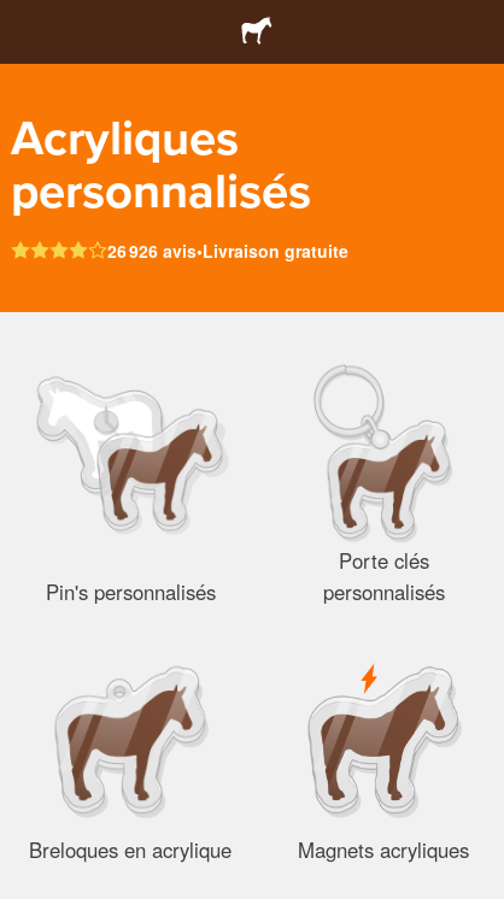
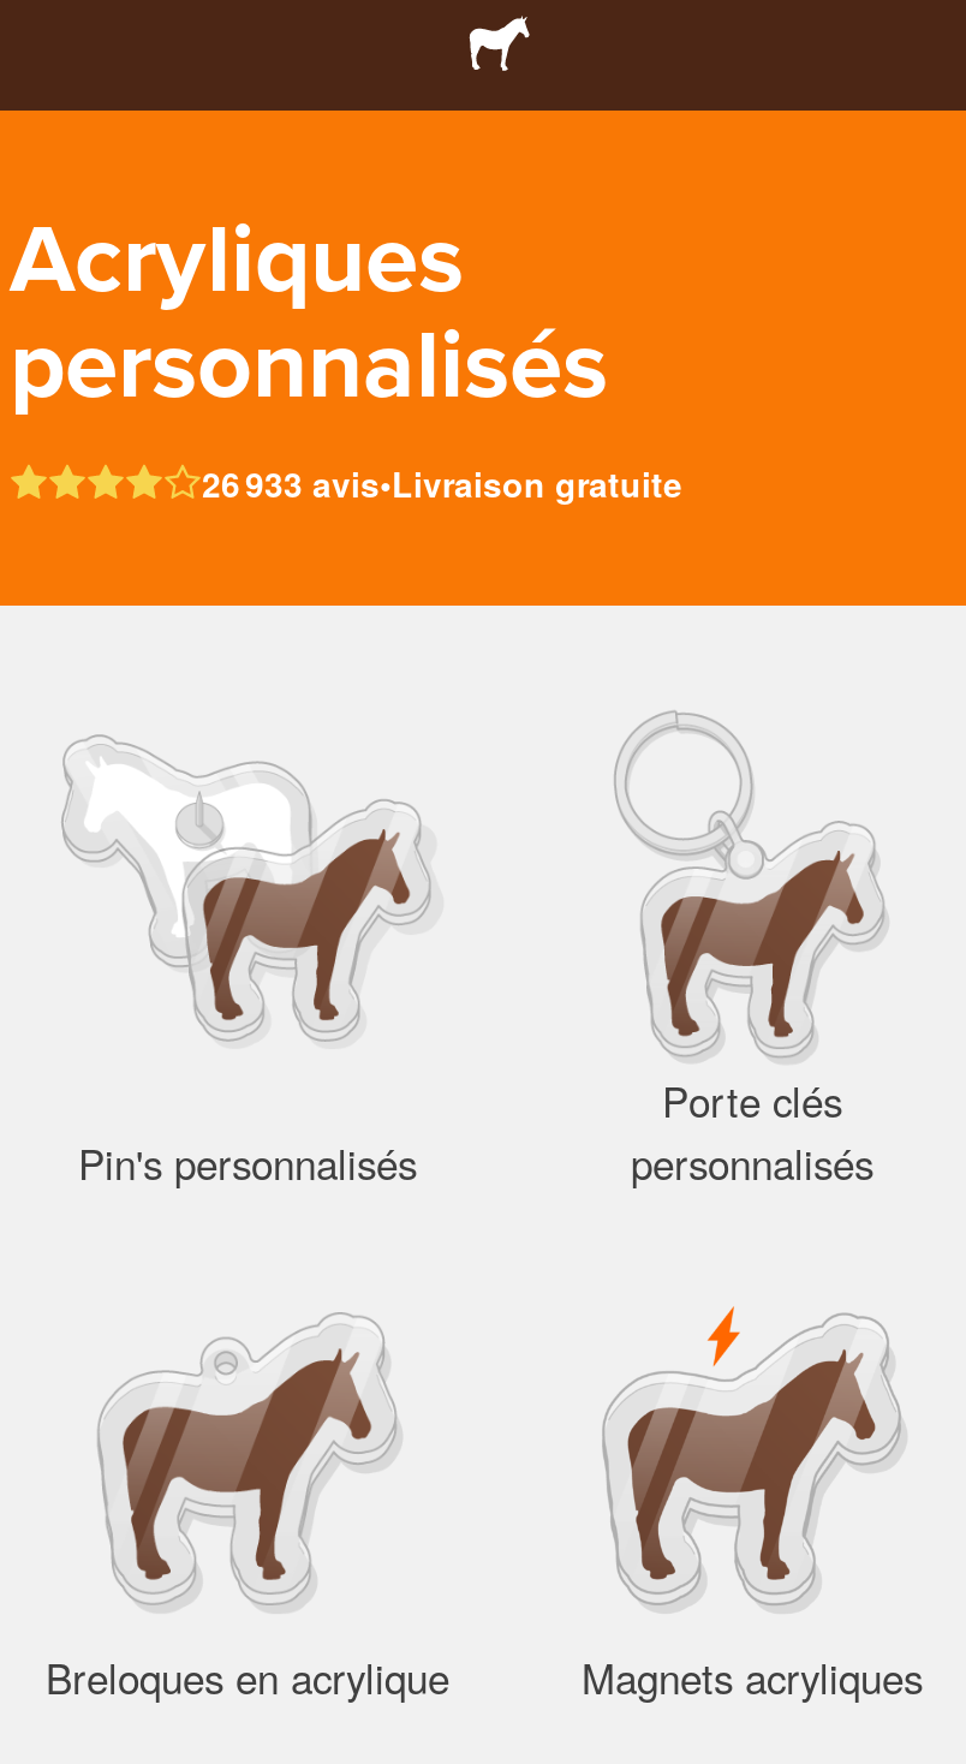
- 26 926 avis•Livraison gratuite
+ 26 933 avis•Livraison gratuite
